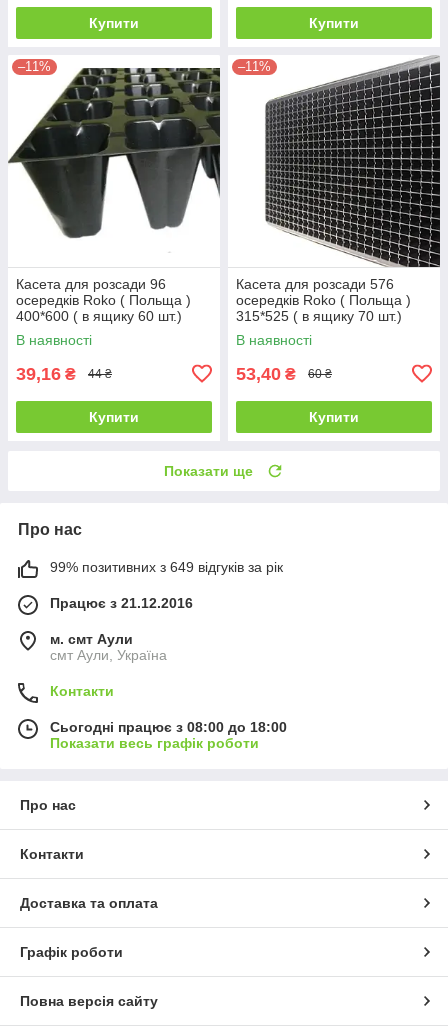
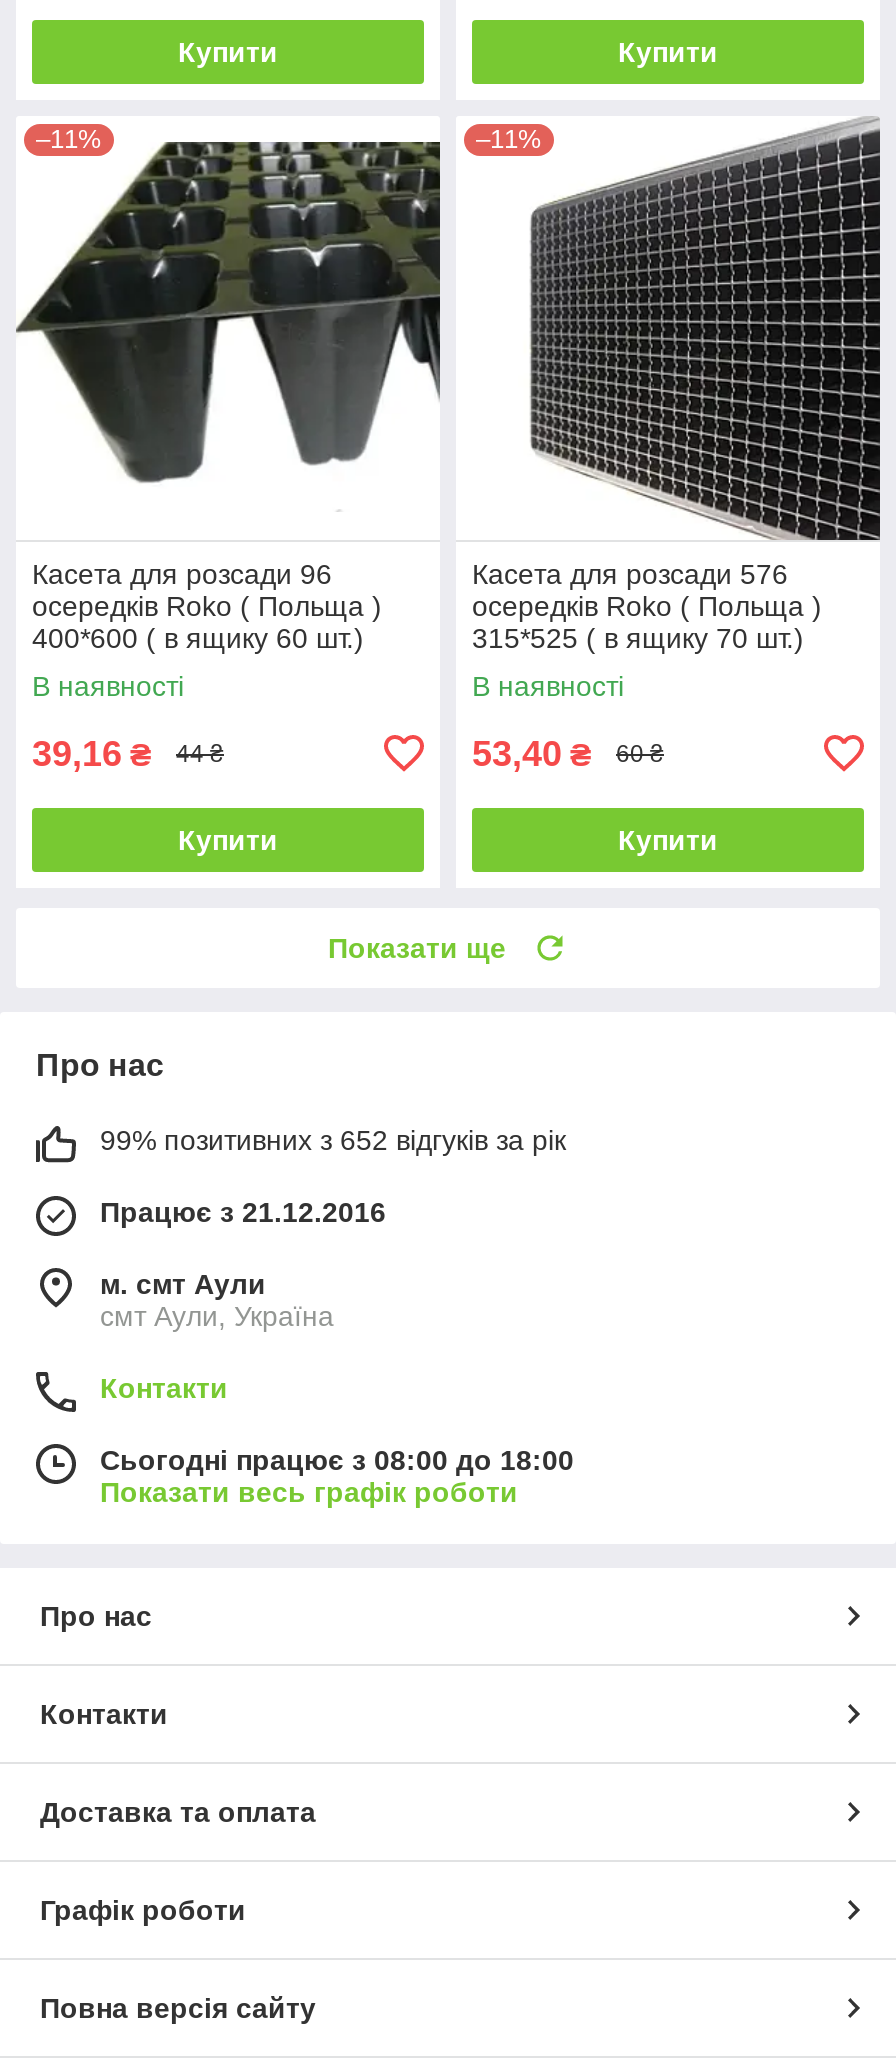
- 99% позитивних з 649 відгуків за рік
+ 99% позитивних з 652 відгуків за рік
